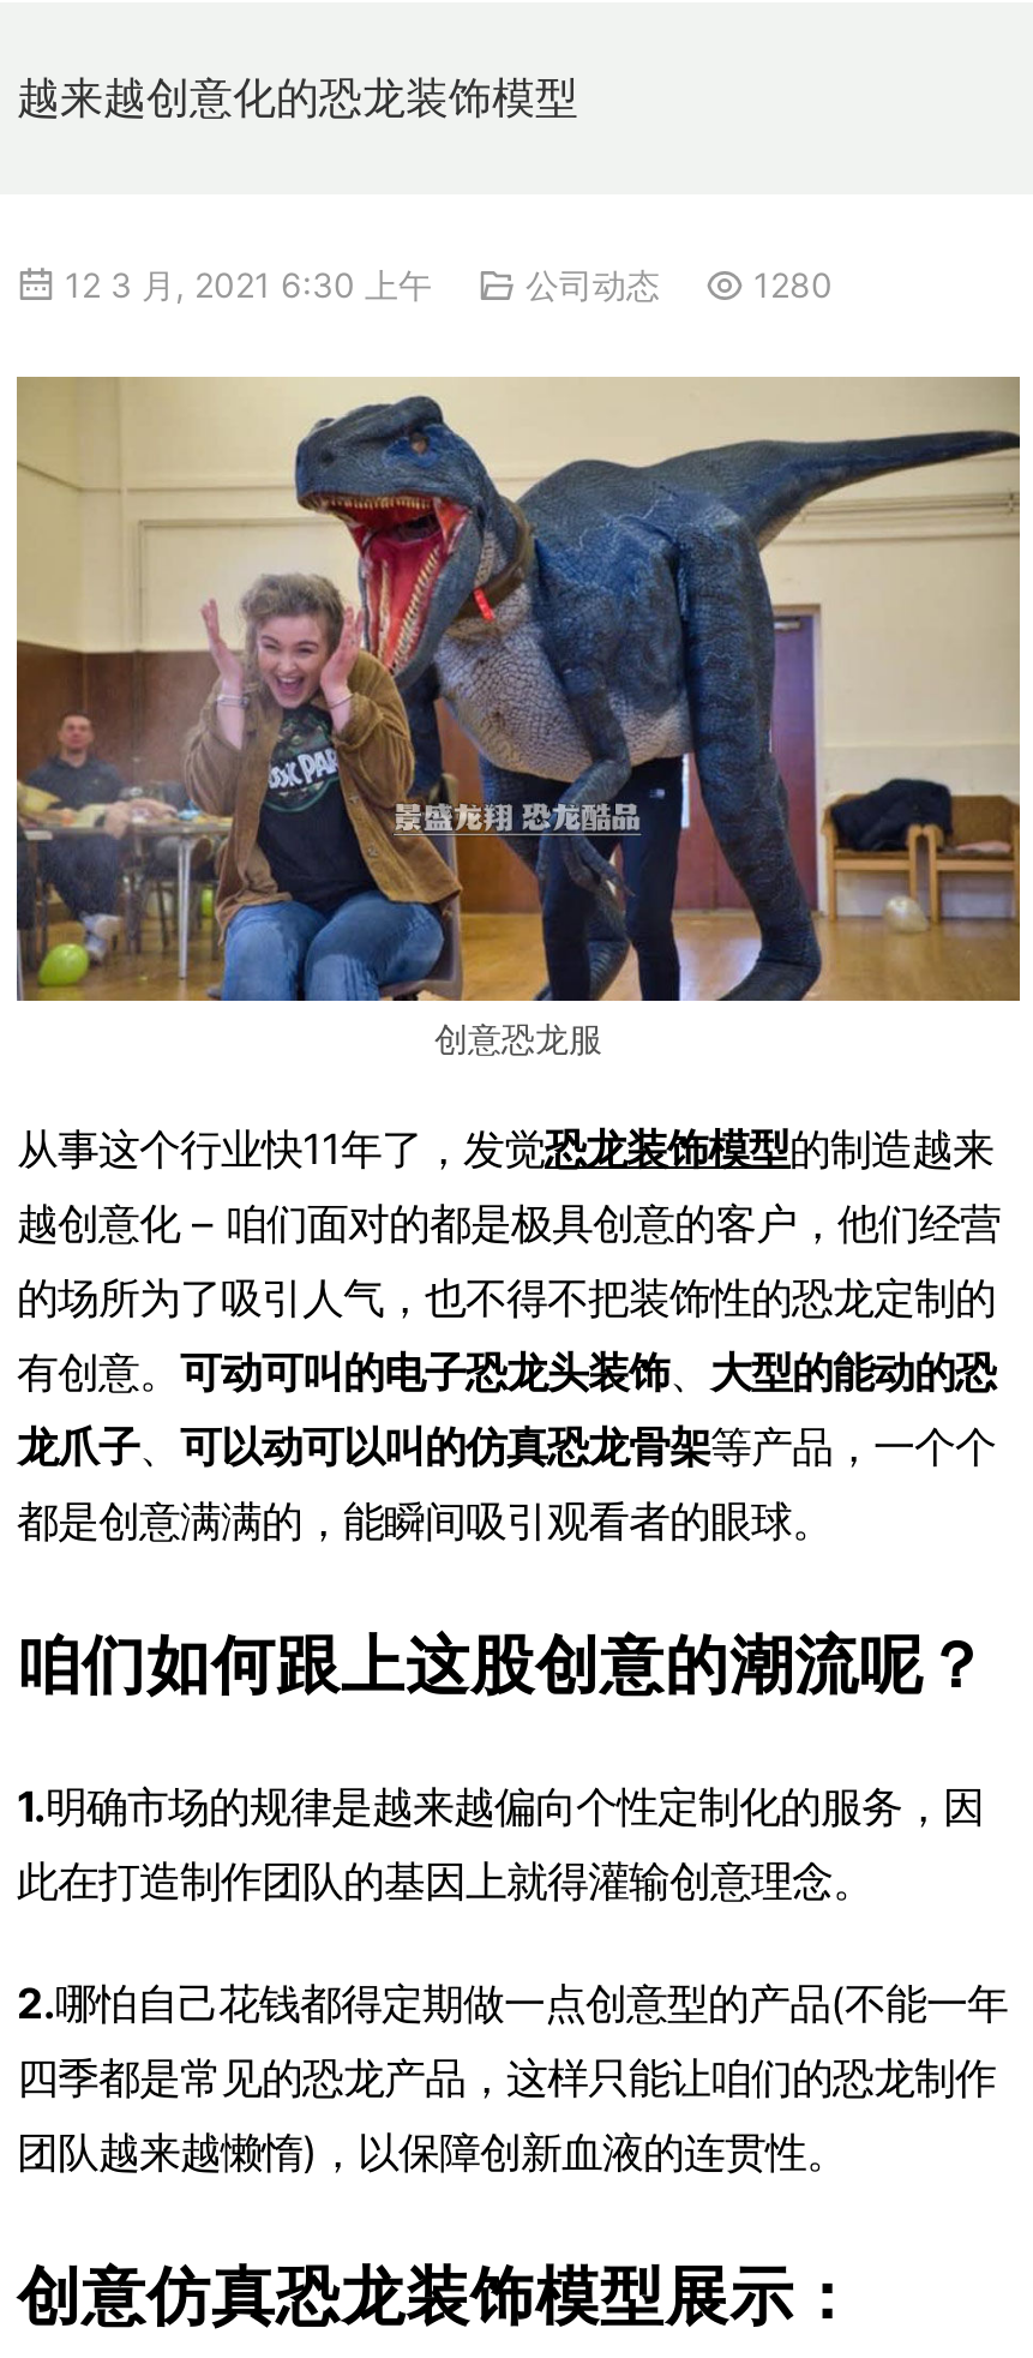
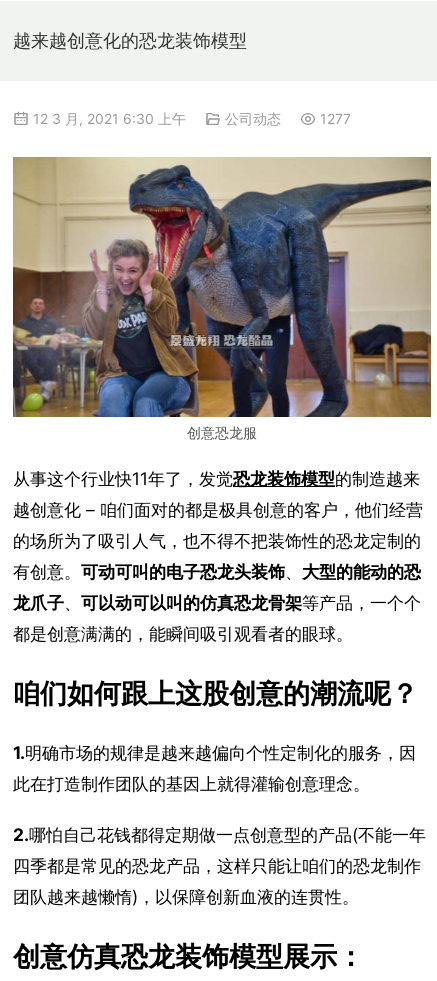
- 1280
+ 1277
